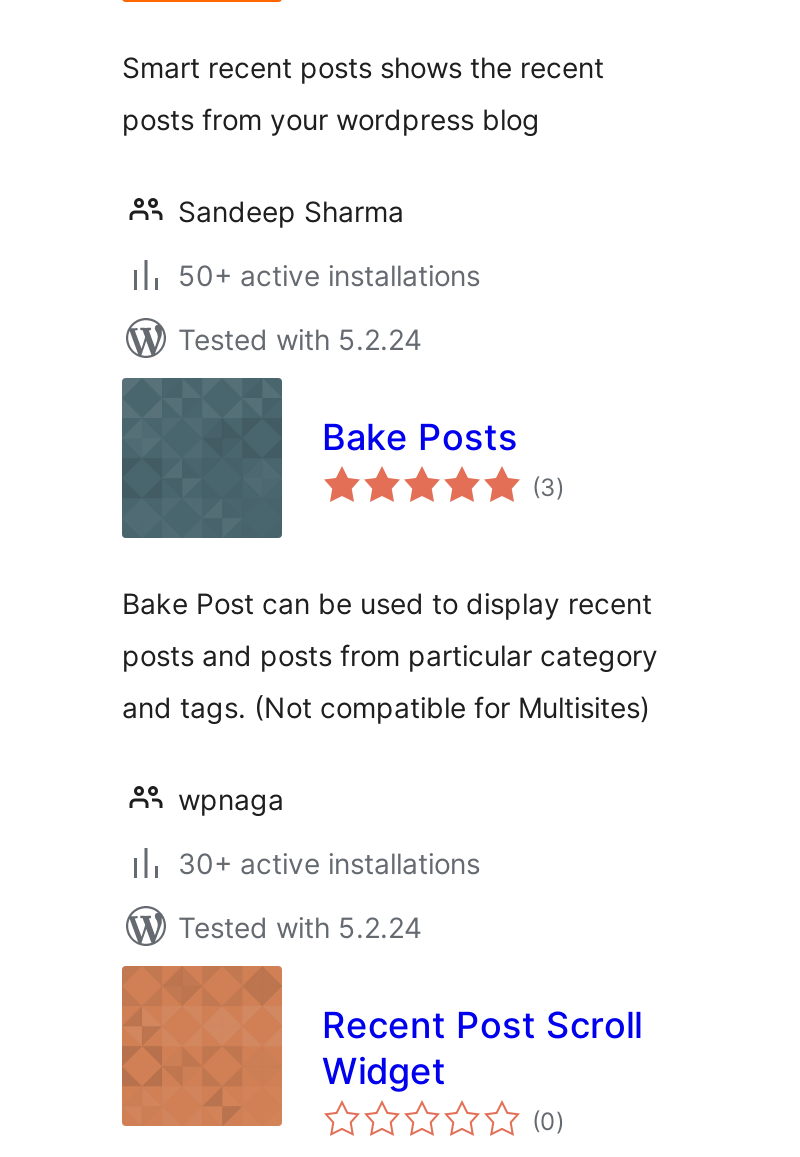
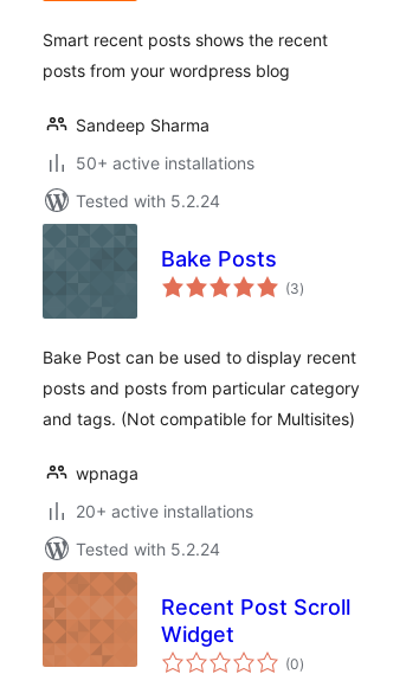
- 30+ active installations
+ 20+ active installations
